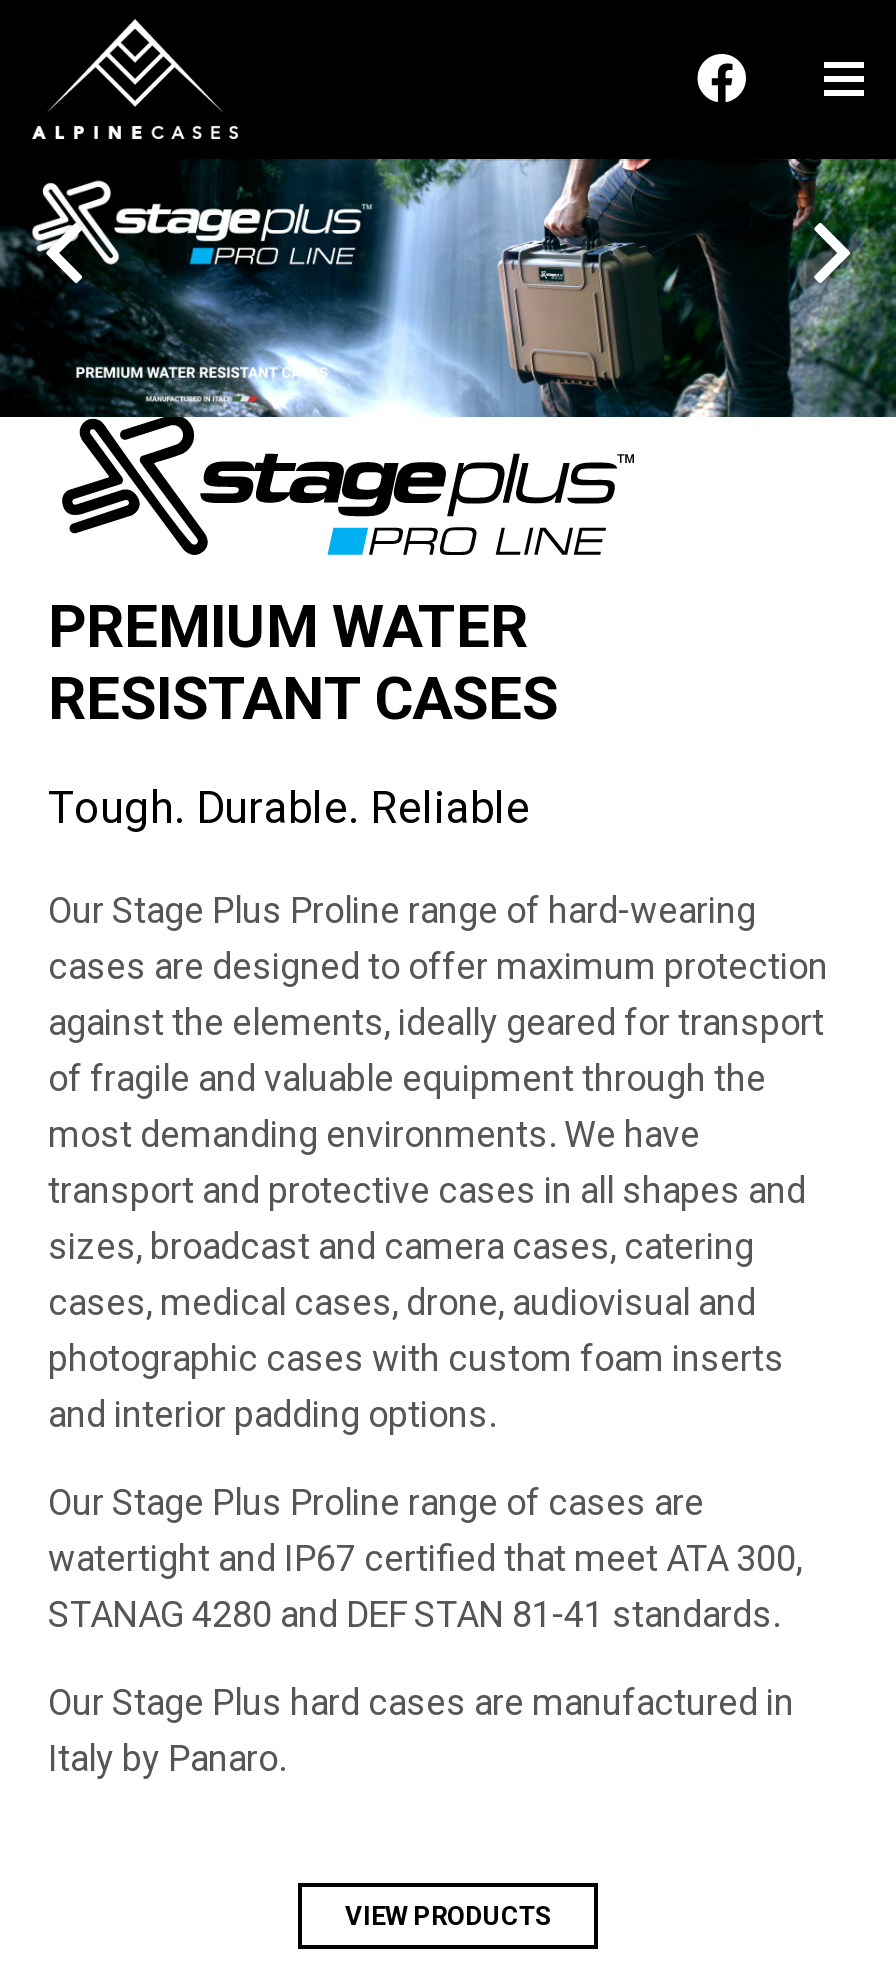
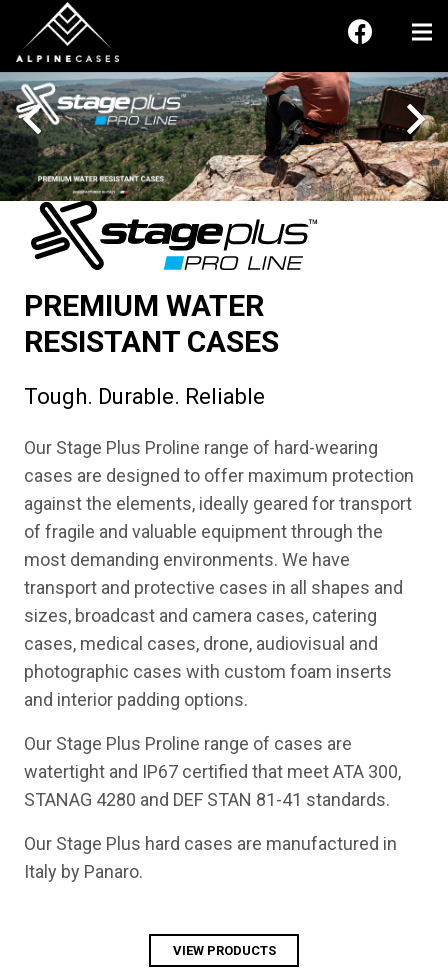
- [image]
+ [image]
